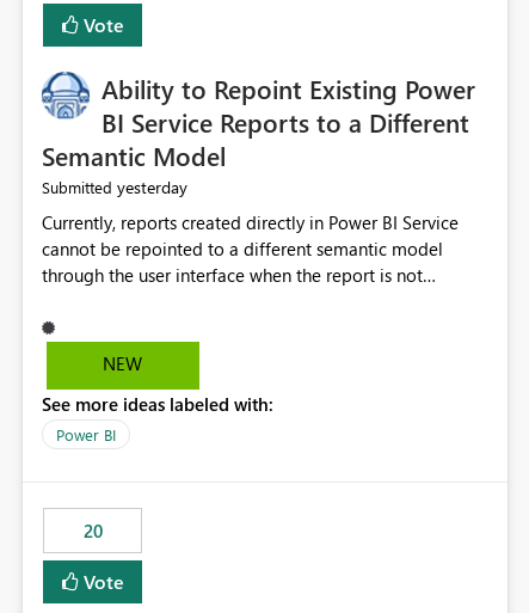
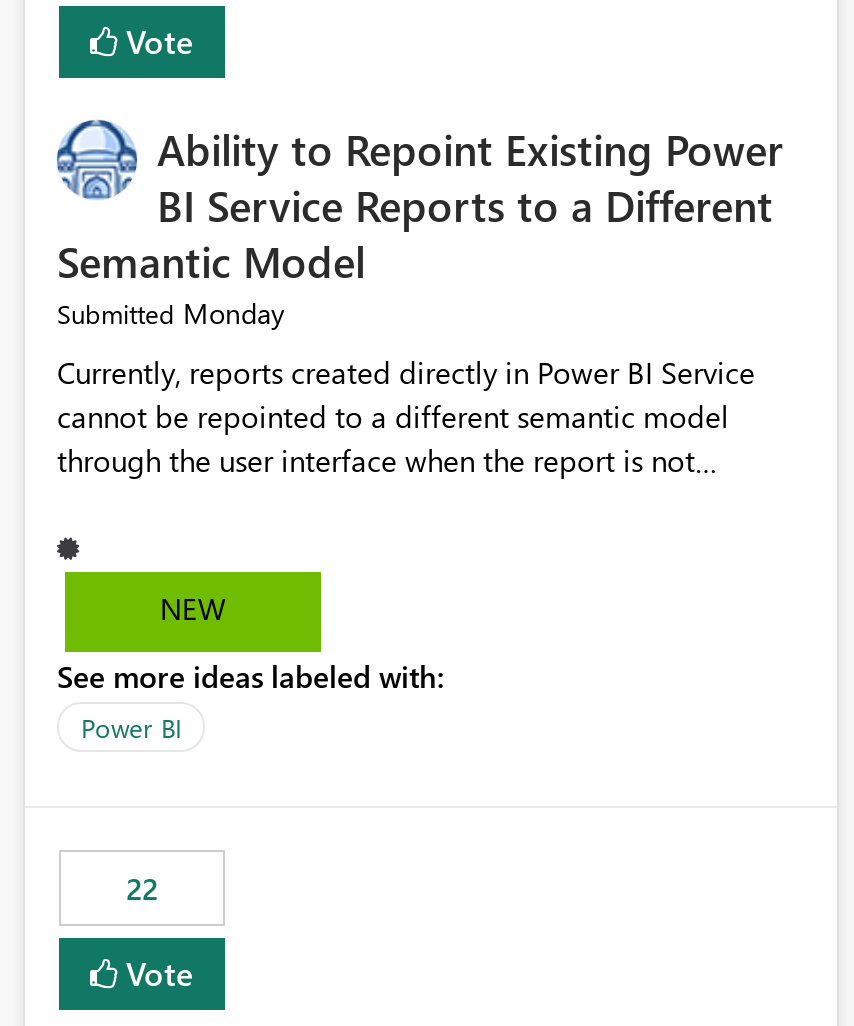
- Submitted yesterday
+ Submitted Monday

- 20
+ 22
